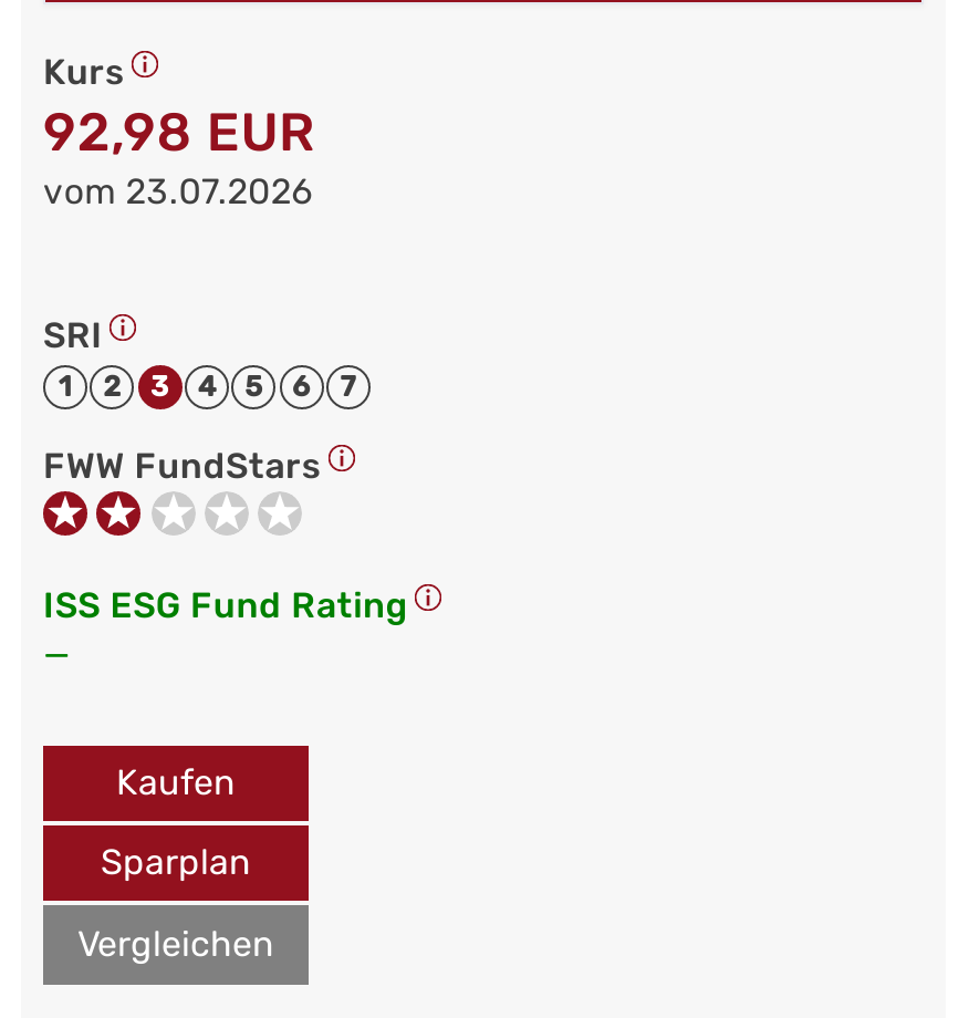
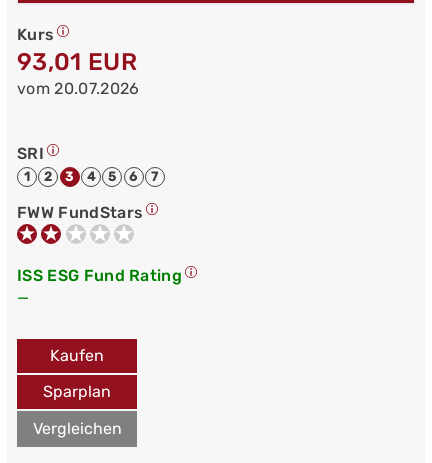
- 92,98 EUR
+ 93,01 EUR

- vom 23.07.2026
+ vom 20.07.2026
